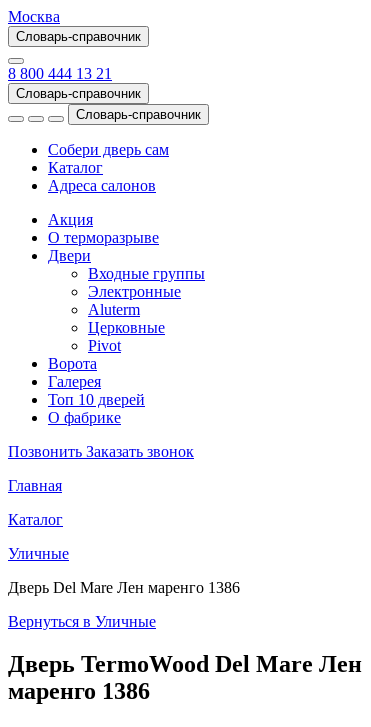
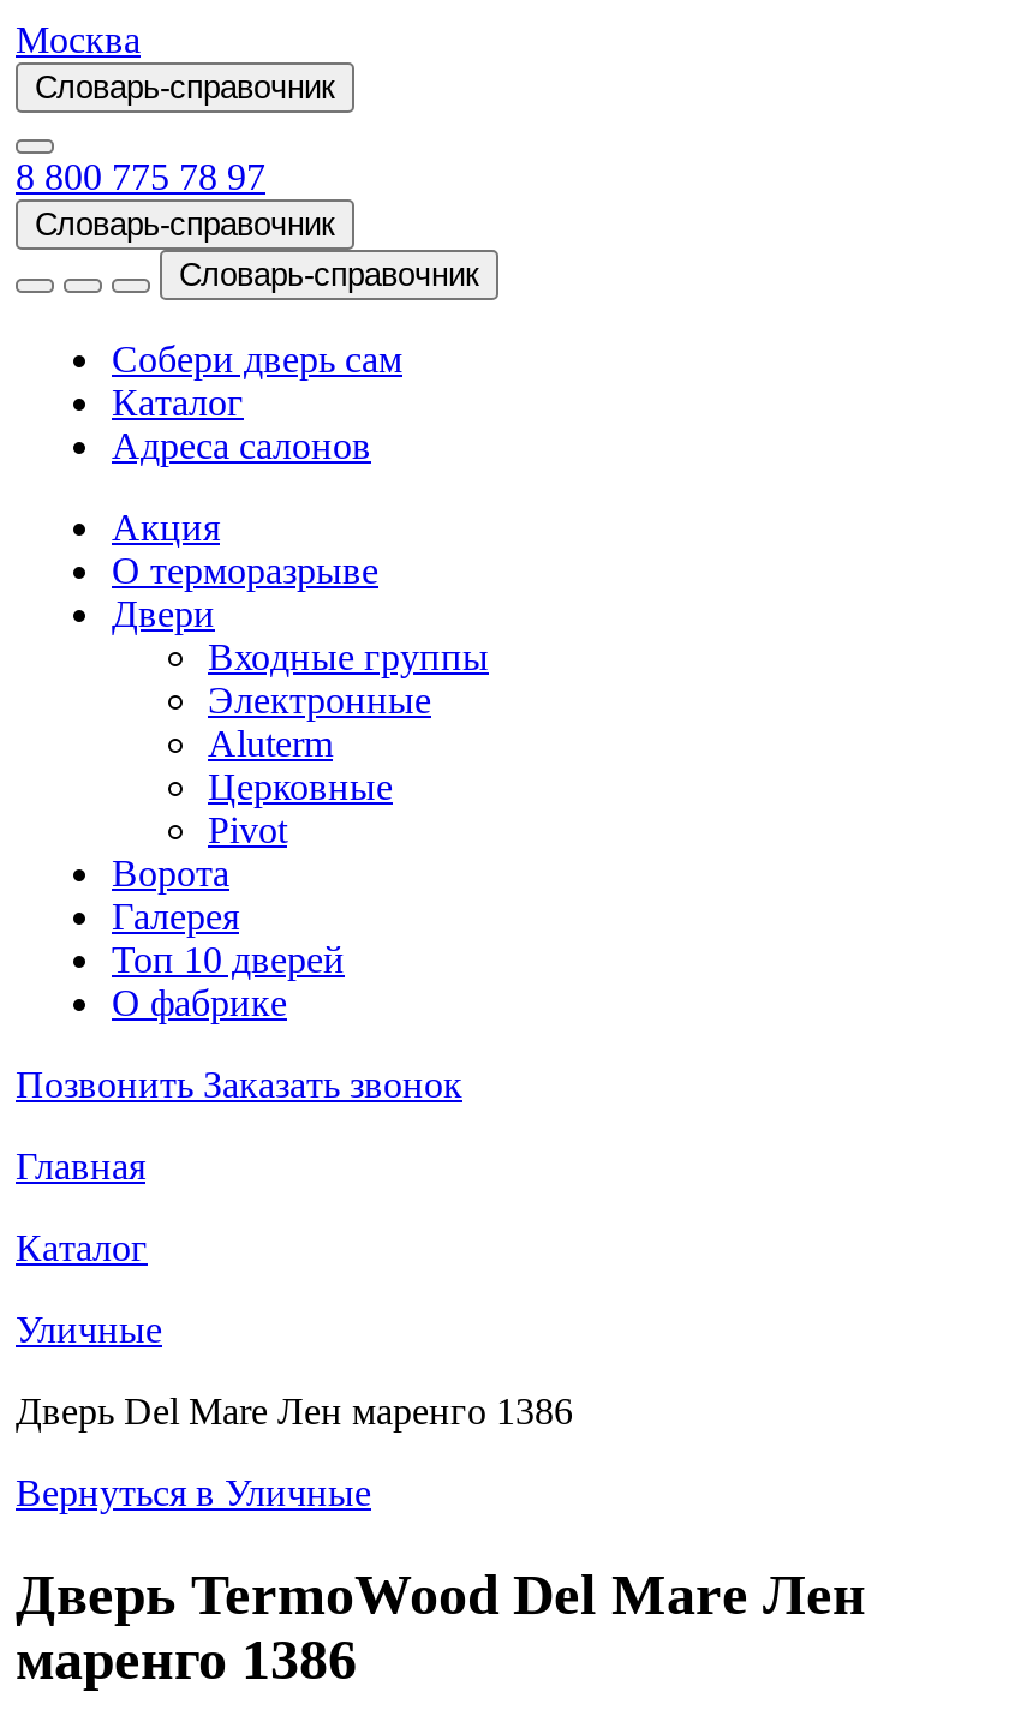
- 8 800 444 13 21
+ 8 800 775 78 97
